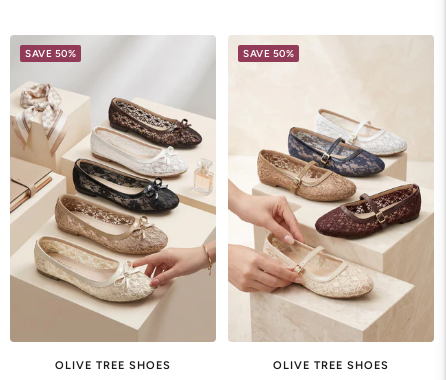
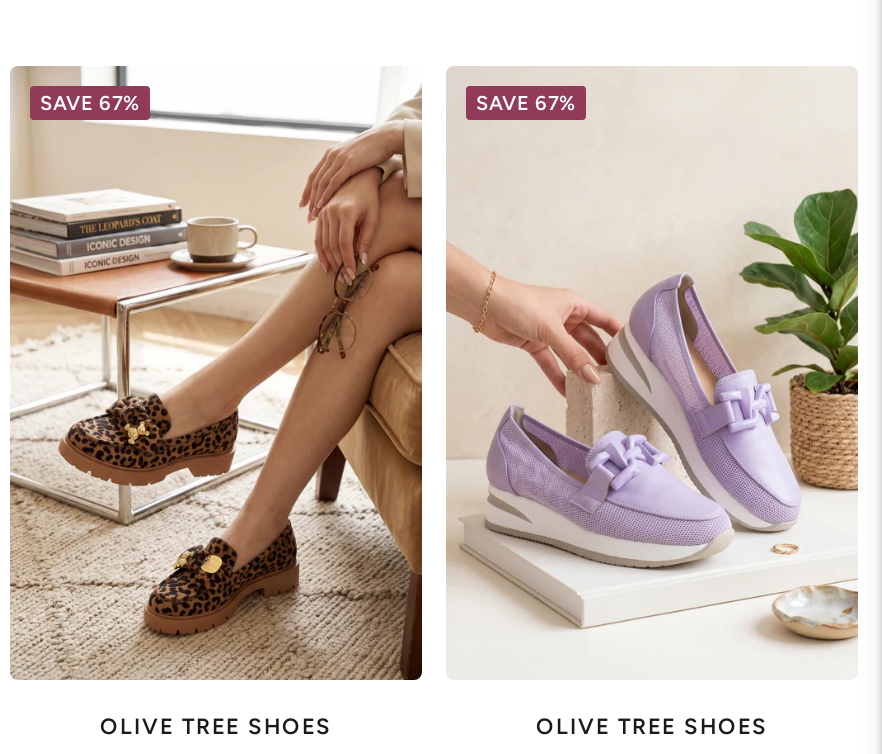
- [image]
- SAVE 50%
+ [image]
+ SAVE 67%

- SAVE 50%
+ SAVE 67%

- [image]
+ [image]
